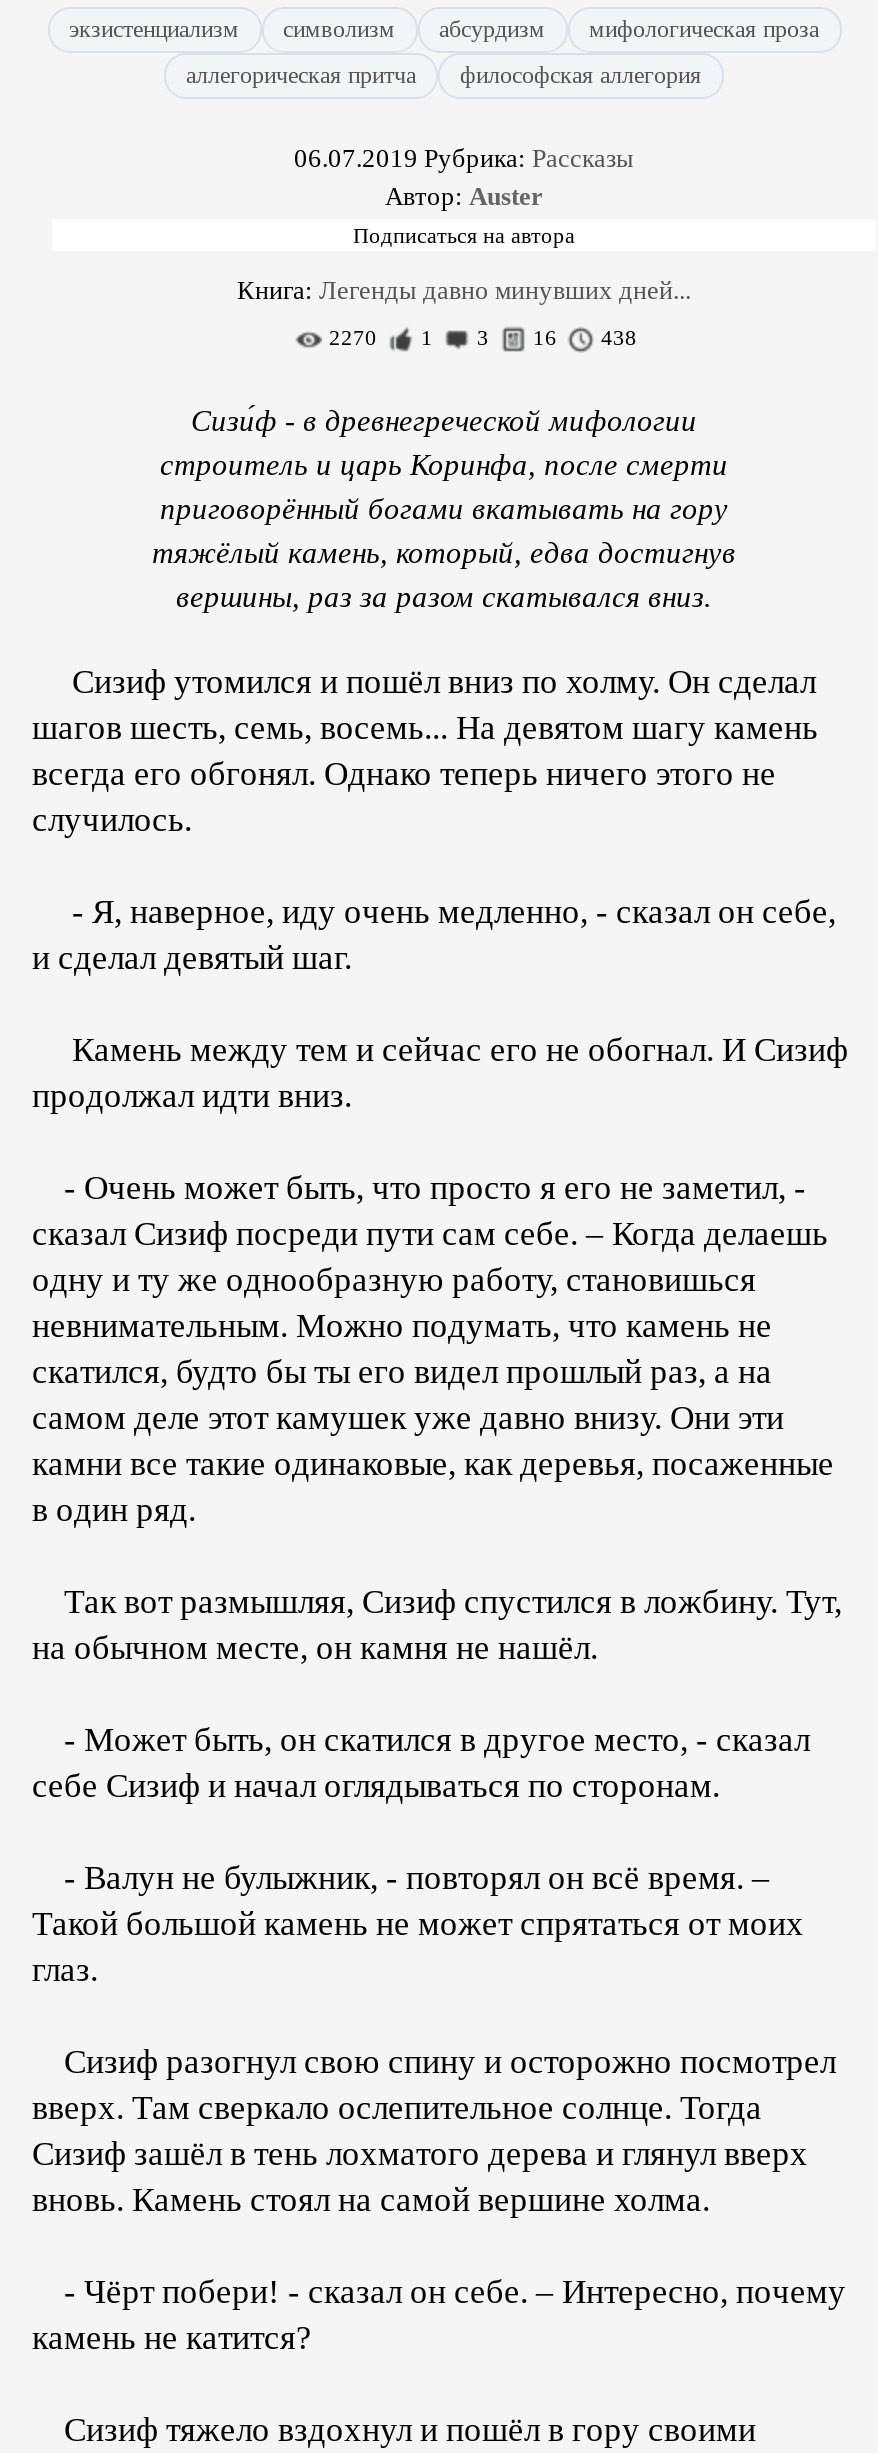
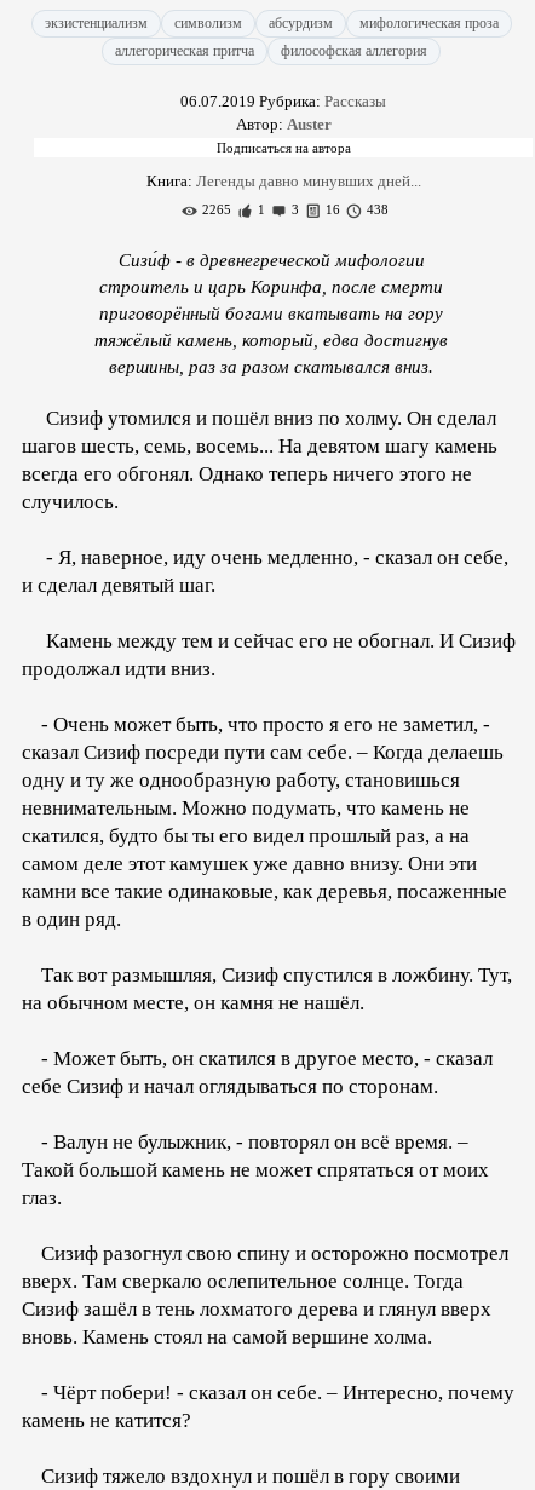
- 2270 1 3 16 438
+ 2265 1 3 16 438
